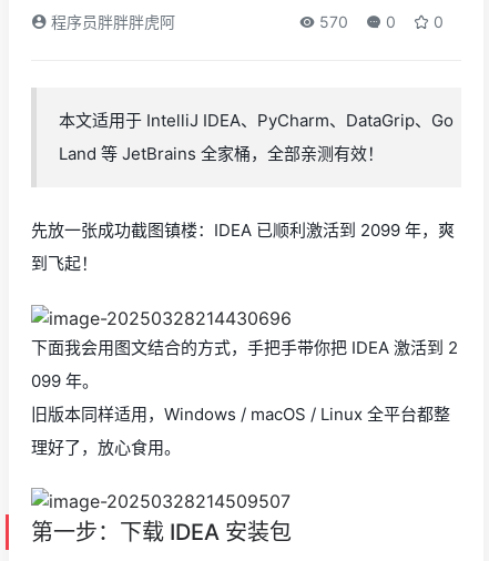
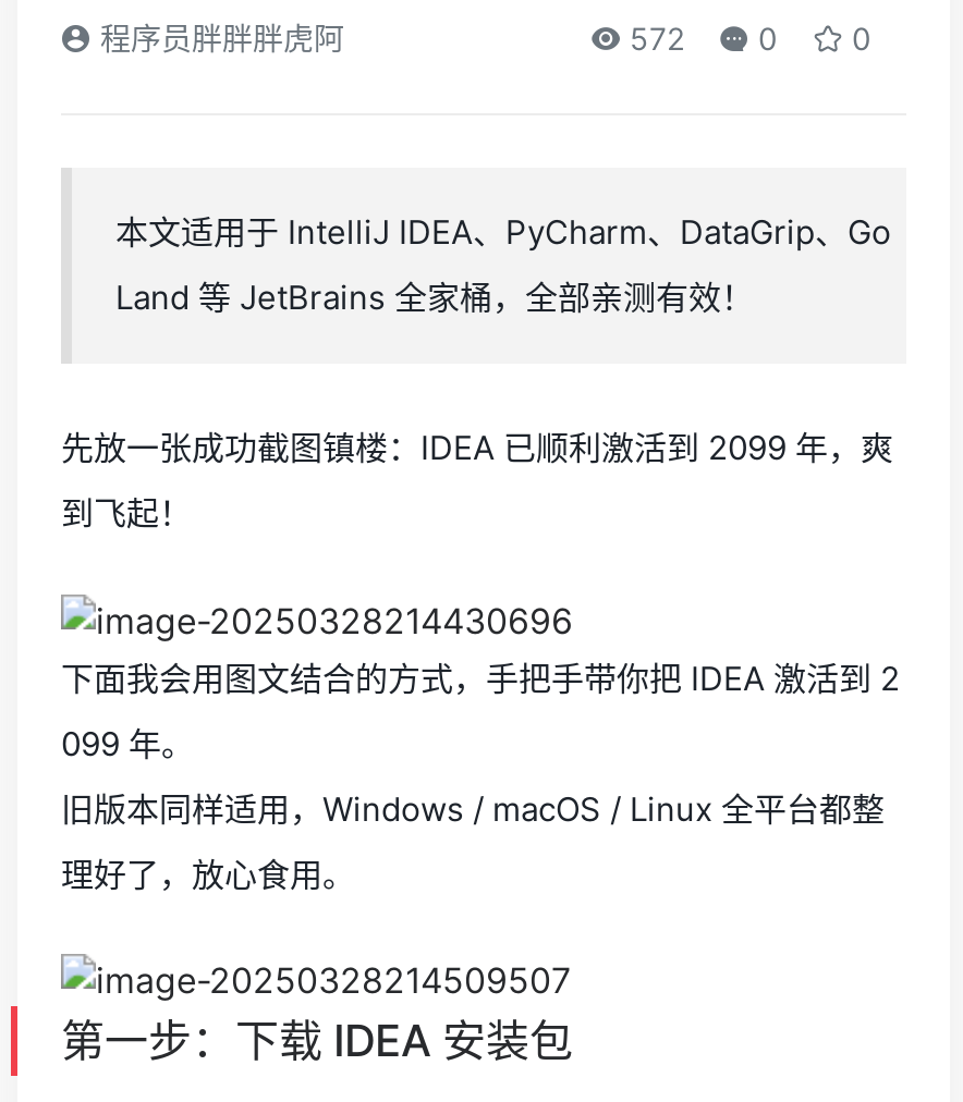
- 570 0 0
+ 572 0 0
